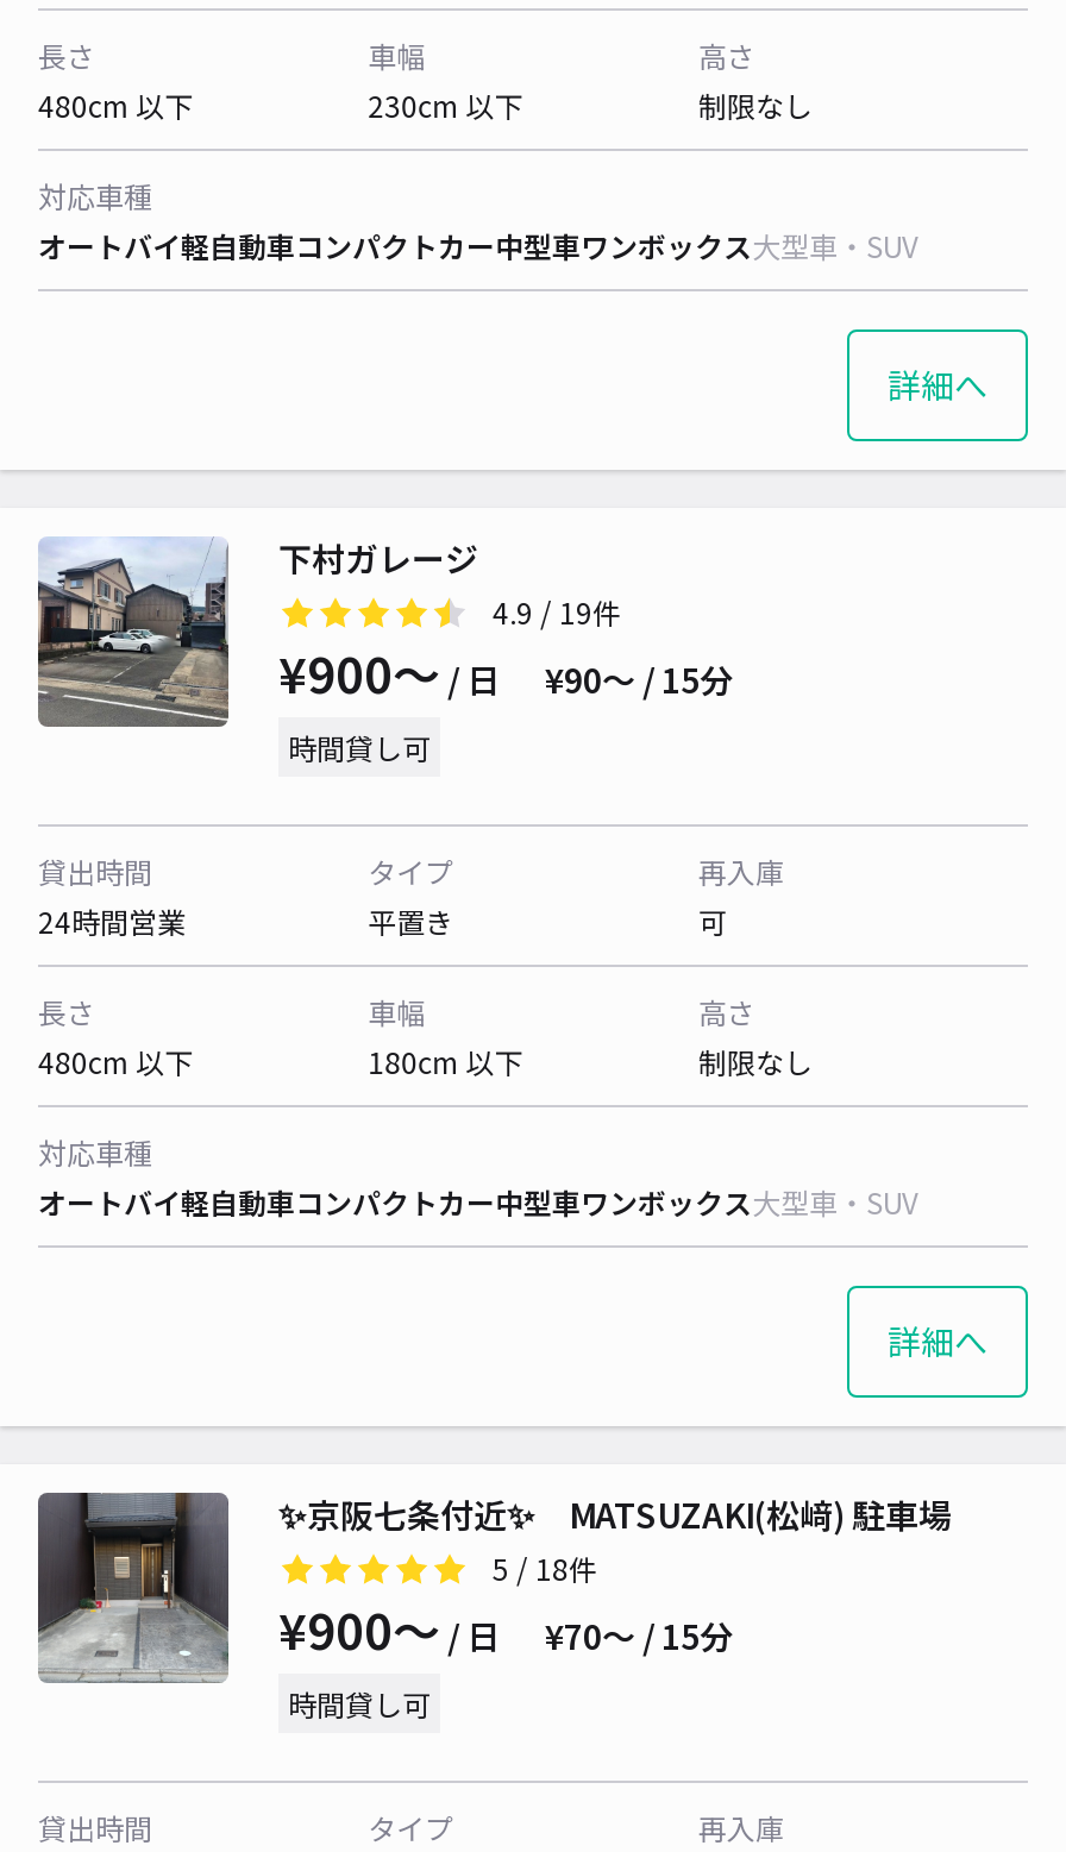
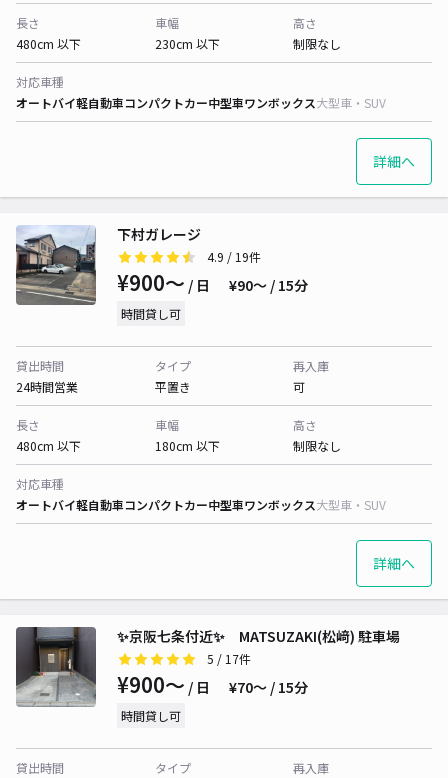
- 5 / 18件
+ 5 / 17件
